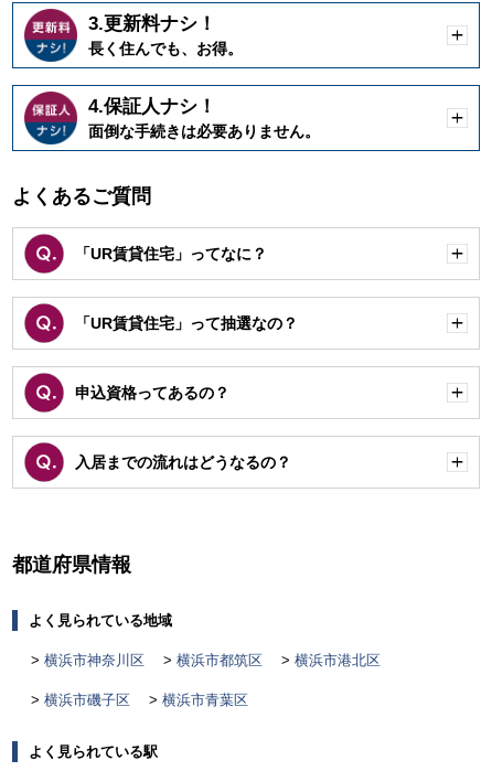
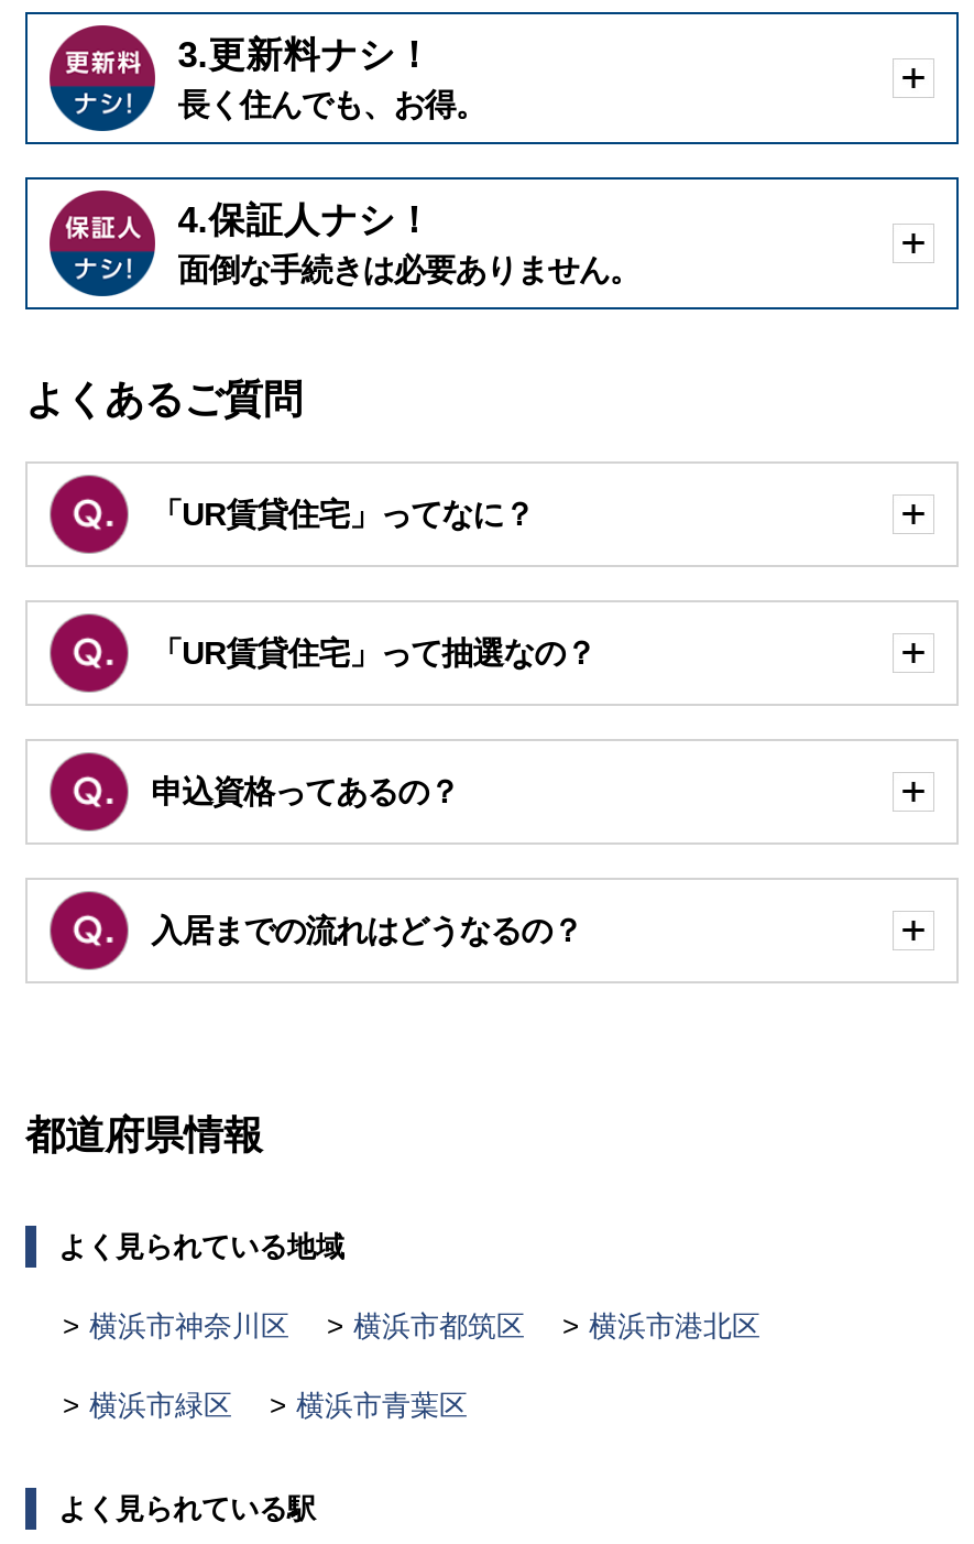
- 横浜市磯子区
+ 横浜市緑区
